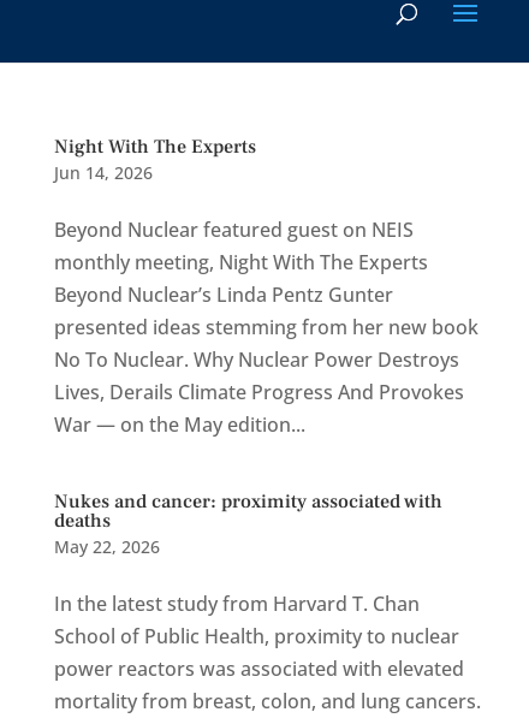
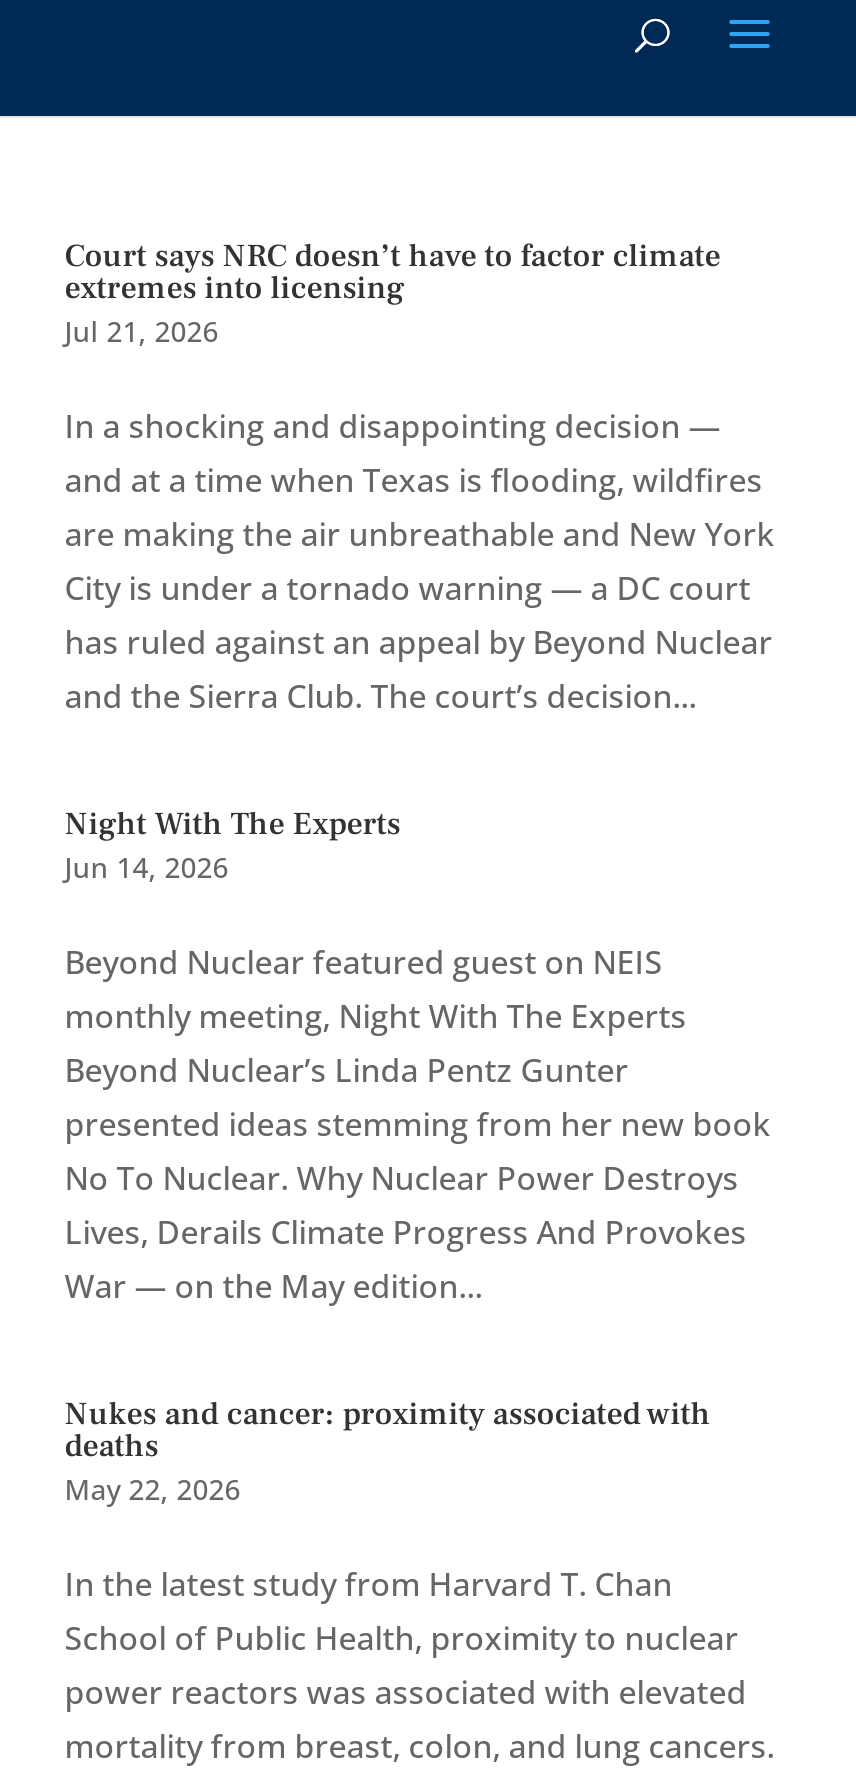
+ Court says NRC doesn’t have to factor climate
+ extremes into licensing
+ Jul 21, 2026
+ In a shocking and disappointing decision —
+ and at a time when Texas is flooding, wildfires
+ are making the air unbreathable and New York
+ City is under a tornado warning — a DC court
+ has ruled against an appeal by Beyond Nuclear
+ and the Sierra Club. The court’s decision...
